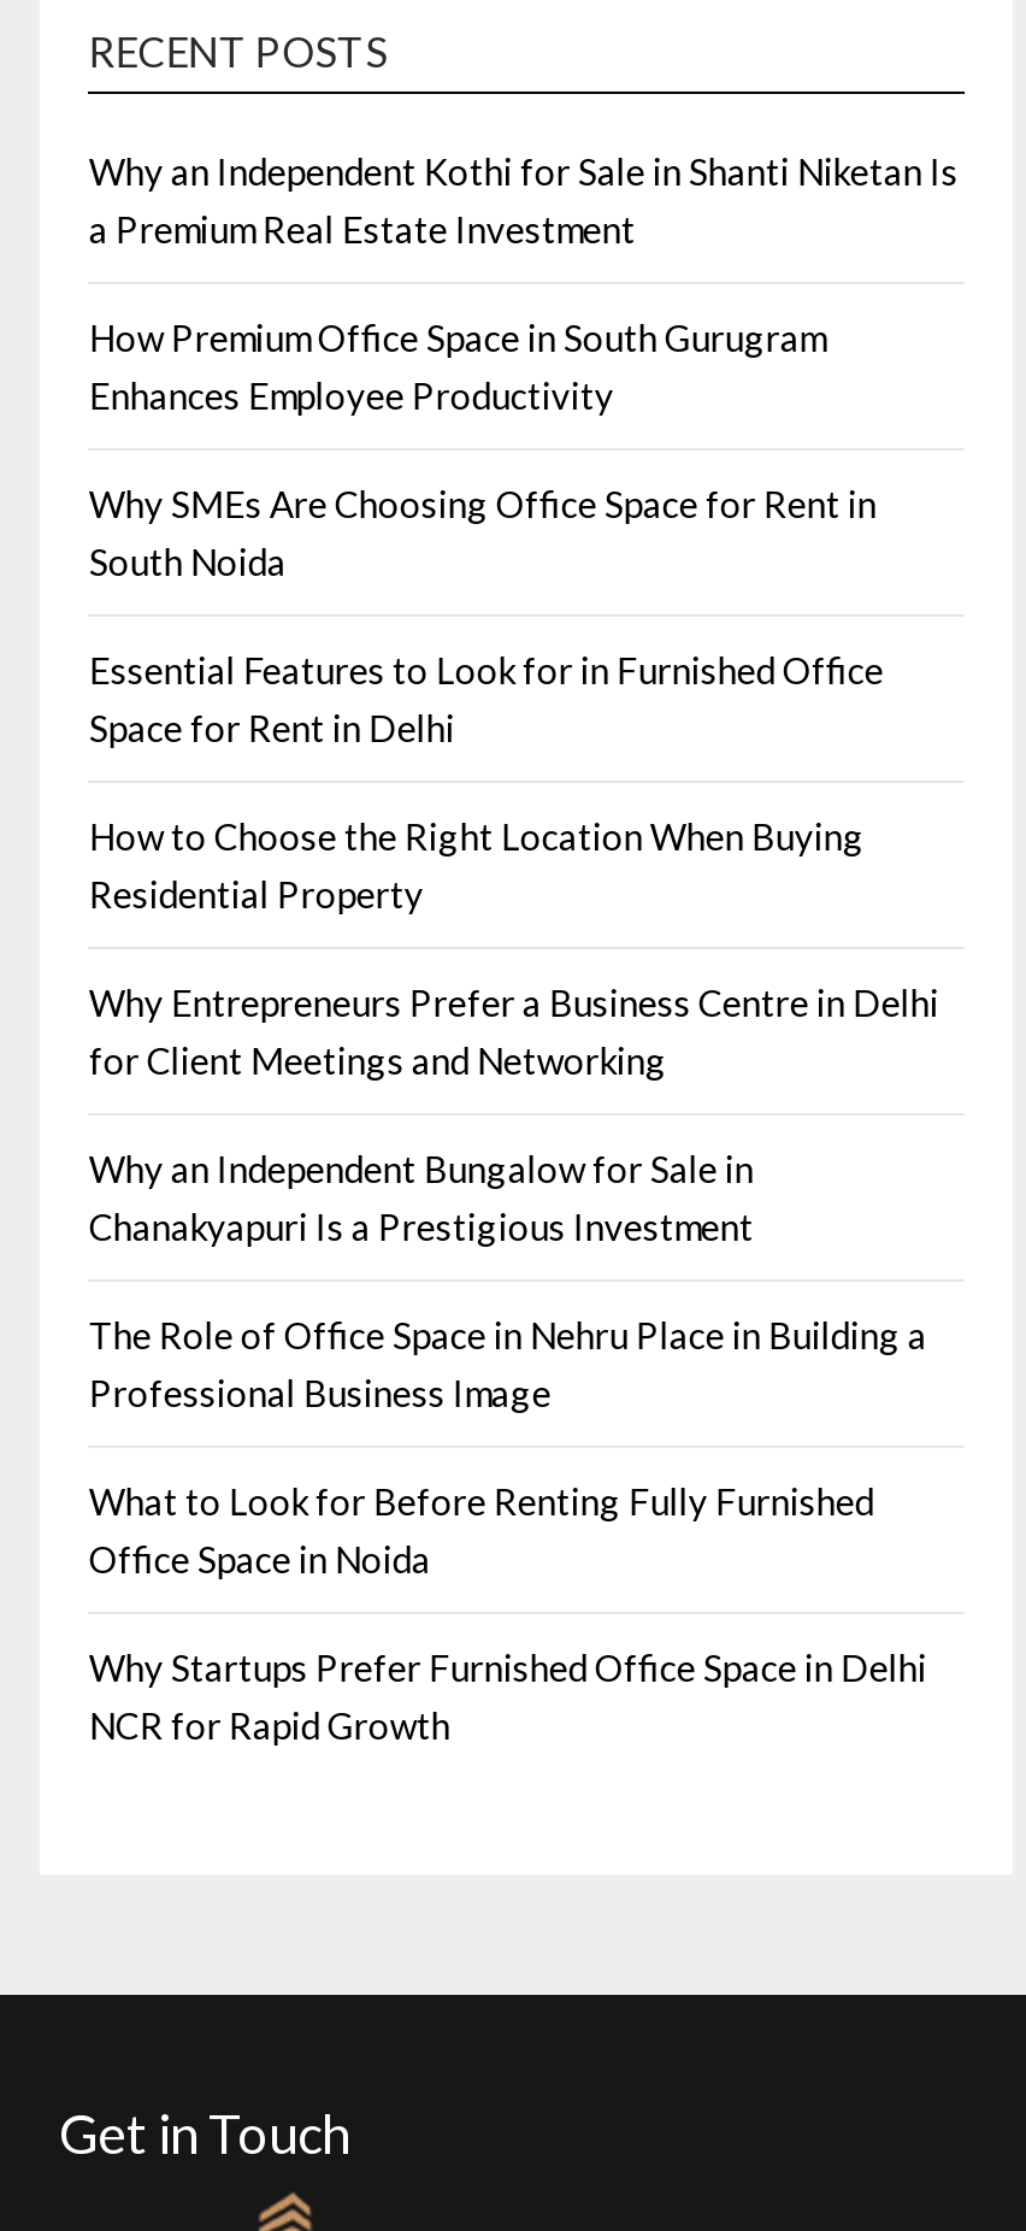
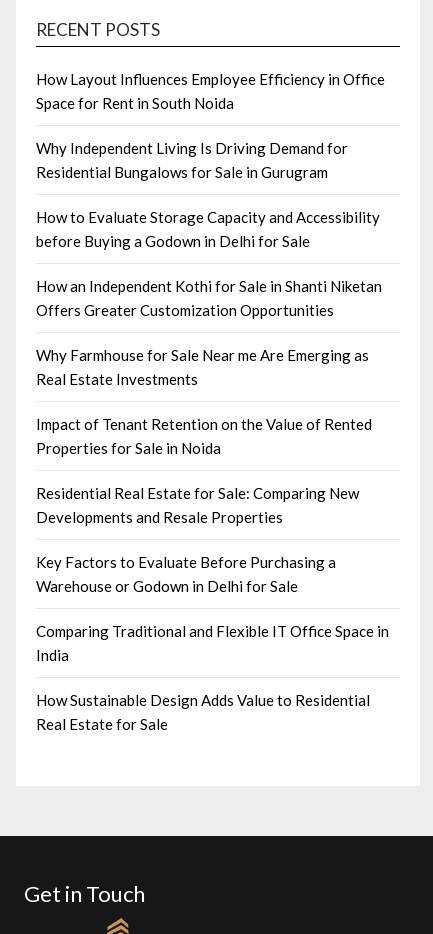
- Why an Independent Kothi for Sale in Shanti Niketan Is
- a Premium Real Estate Investment
+ How Layout Influences Employee Efficiency in Office
+ Space for Rent in South Noida

- How Premium Office Space in South Gurugram
- Enhances Employee Productivity
+ Why Independent Living Is Driving Demand for
+ Residential Bungalows for Sale in Gurugram

- Why SMEs Are Choosing Office Space for Rent in
- South Noida
+ How to Evaluate Storage Capacity and Accessibility
+ before Buying a Godown in Delhi for Sale

- Essential Features to Look for in Furnished Office
- Space for Rent in Delhi
+ How an Independent Kothi for Sale in Shanti Niketan
+ Offers Greater Customization Opportunities

- How to Choose the Right Location When Buying
- Residential Property
+ Why Farmhouse for Sale Near me Are Emerging as
+ Real Estate Investments

- Why Entrepreneurs Prefer a Business Centre in Delhi
- for Client Meetings and Networking
+ Impact of Tenant Retention on the Value of Rented
+ Properties for Sale in Noida

- Why an Independent Bungalow for Sale in
- Chanakyapuri Is a Prestigious Investment
+ Residential Real Estate for Sale: Comparing New
+ Developments and Resale Properties

- The Role of Office Space in Nehru Place in Building a
- Professional Business Image
+ Key Factors to Evaluate Before Purchasing a
+ Warehouse or Godown in Delhi for Sale

- What to Look for Before Renting Fully Furnished
- Office Space in Noida
+ Comparing Traditional and Flexible IT Office Space in
+ India

- Why Startups Prefer Furnished Office Space in Delhi
- NCR for Rapid Growth
+ How Sustainable Design Adds Value to Residential
+ Real Estate for Sale
